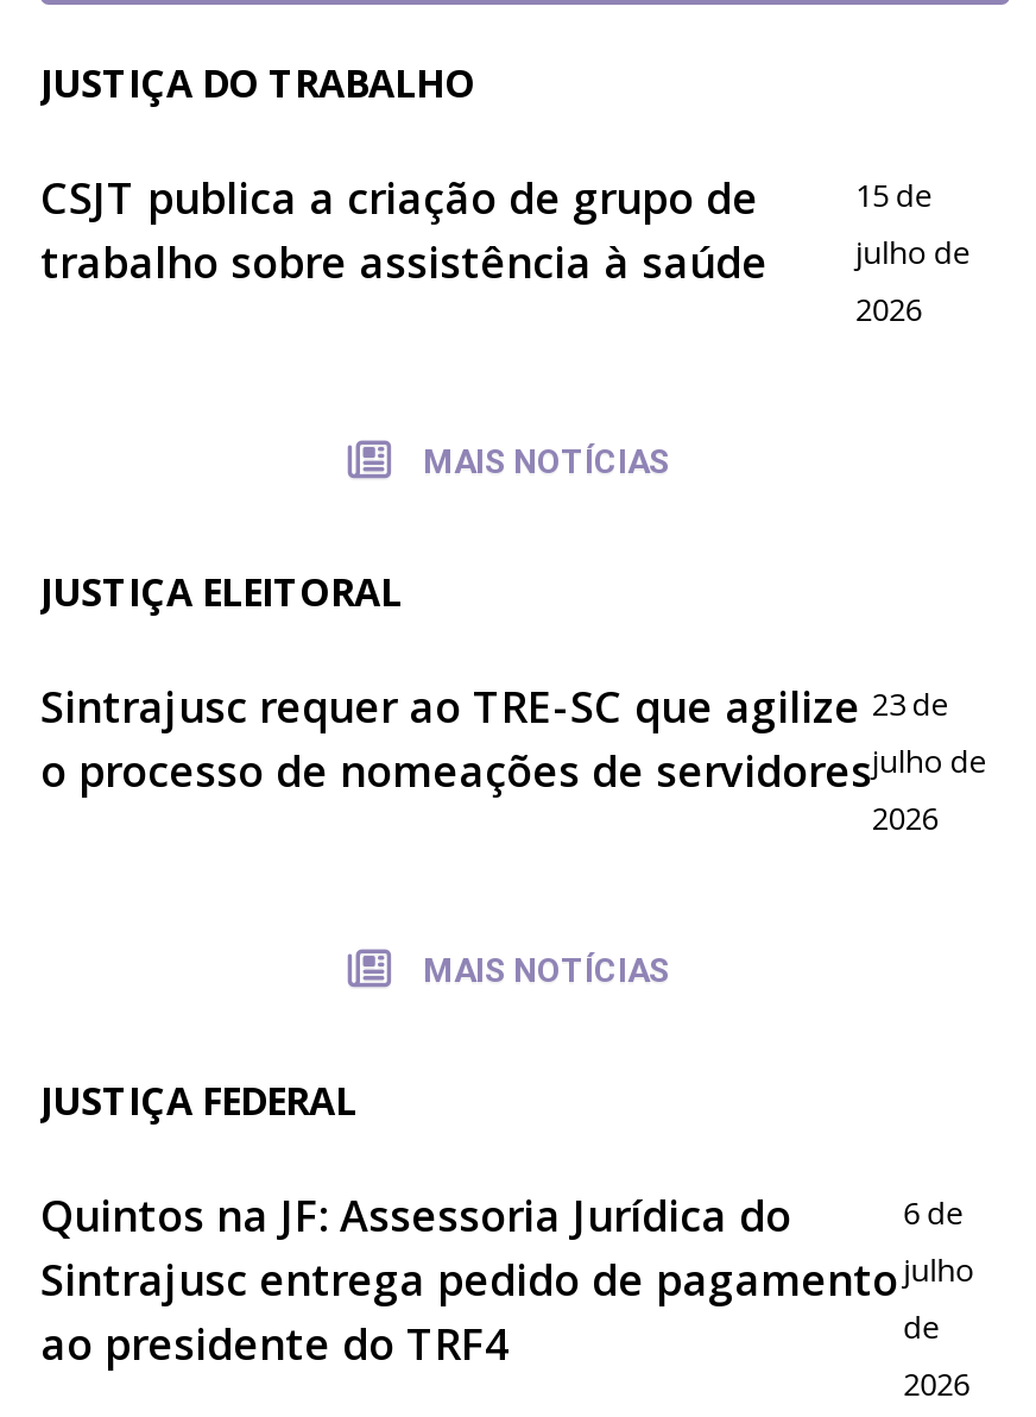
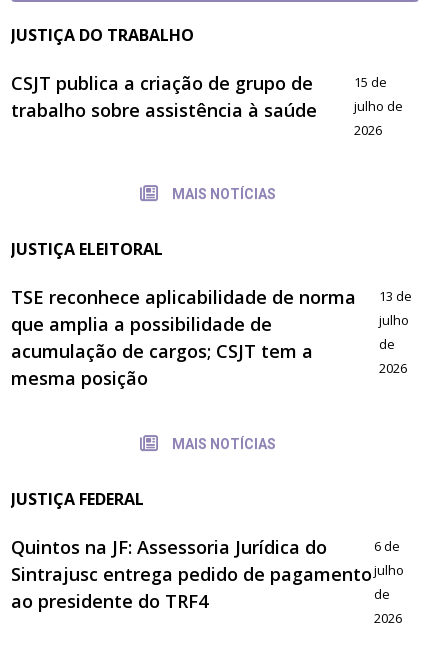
- Sintrajusc requer ao TRE-SC que agilize
- o processo de nomeações de servidores
+ TSE reconhece aplicabilidade de norma
+ que amplia a possibilidade de
+ acumulação de cargos; CSJT tem a
+ mesma posição

- 23 de
- julho de
+ 13 de
+ julho
+ de
